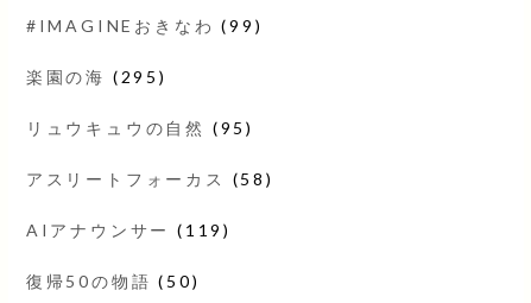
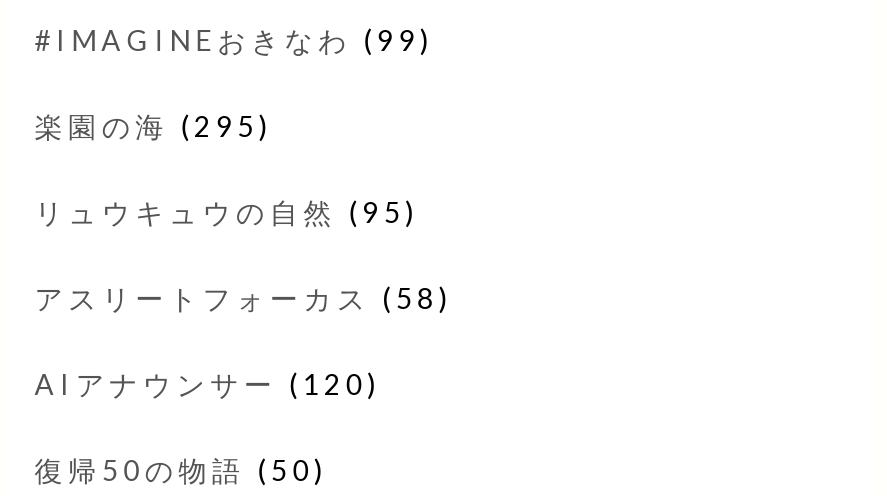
- AIアナウンサー(119)
+ AIアナウンサー(120)
